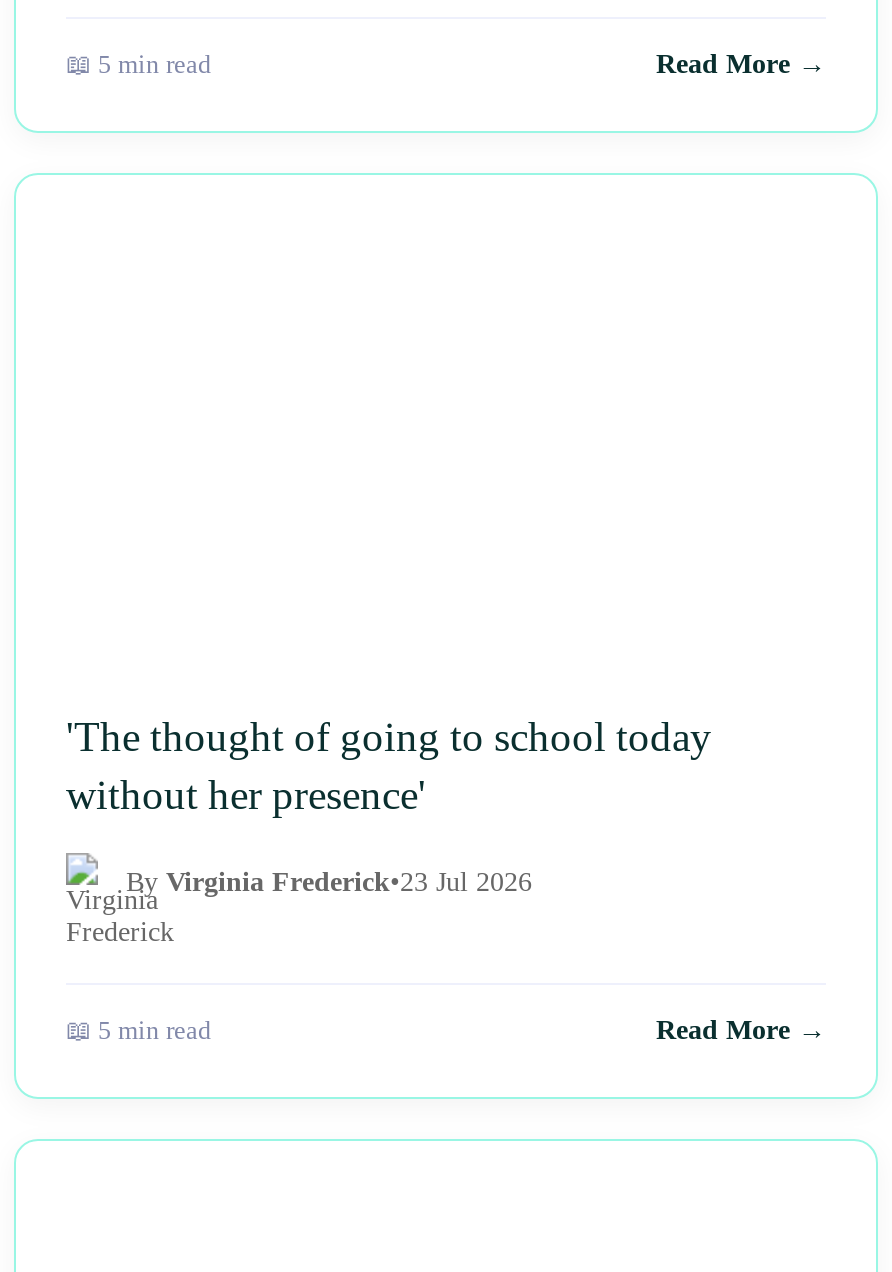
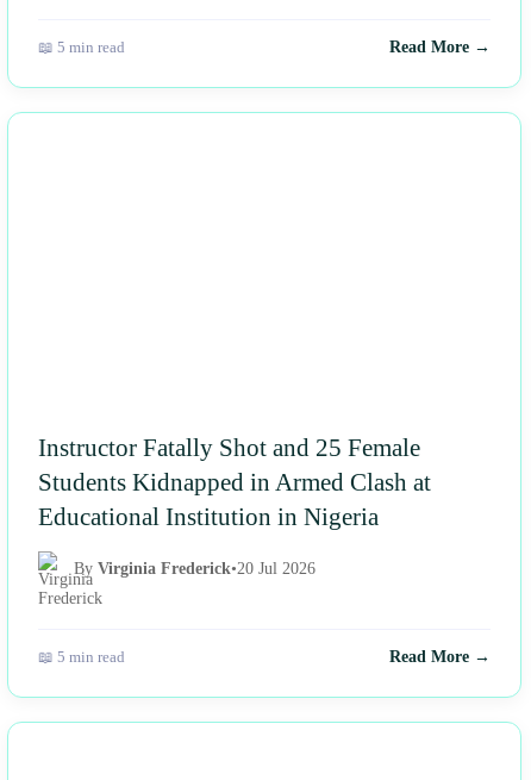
- 'The thought of going to school today
- without her presence'
+ Instructor Fatally Shot and 25 Female
+ Students Kidnapped in Armed Clash at
+ Educational Institution in Nigeria

- By Virginia Frederick•23 Jul 2026
+ By Virginia Frederick•20 Jul 2026
